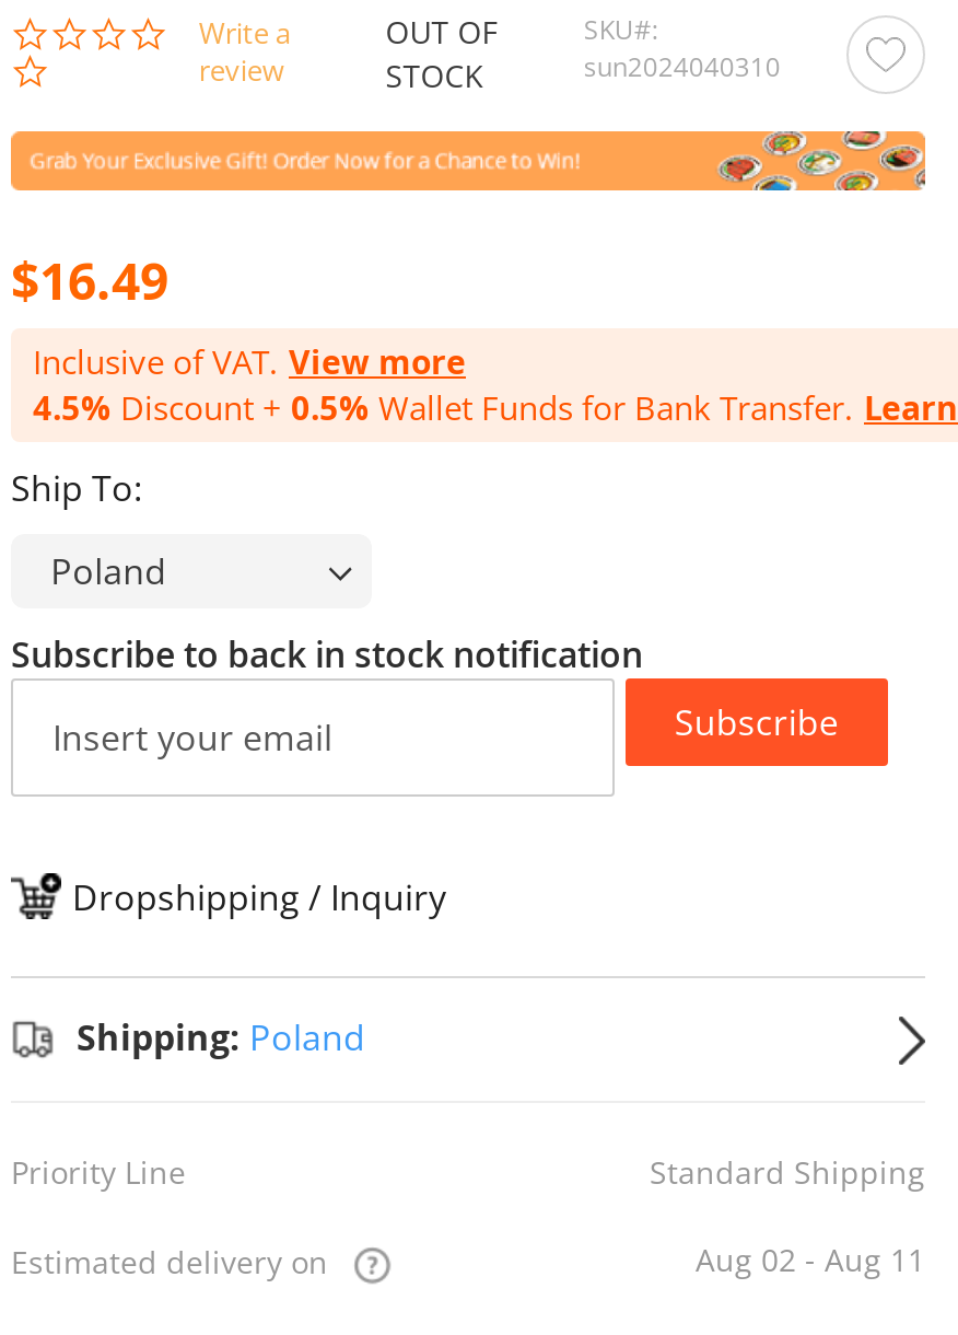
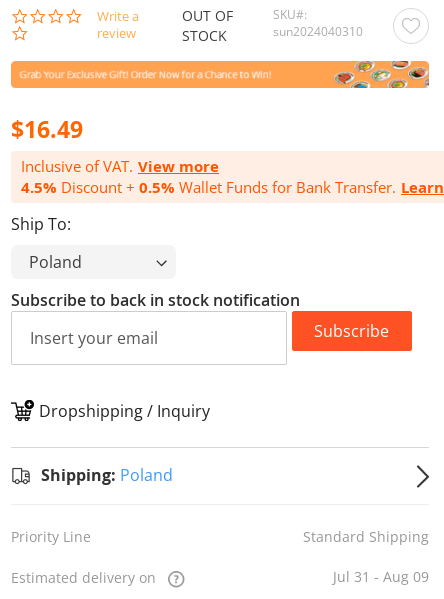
- Aug 02 - Aug 11
+ Jul 31 - Aug 09
